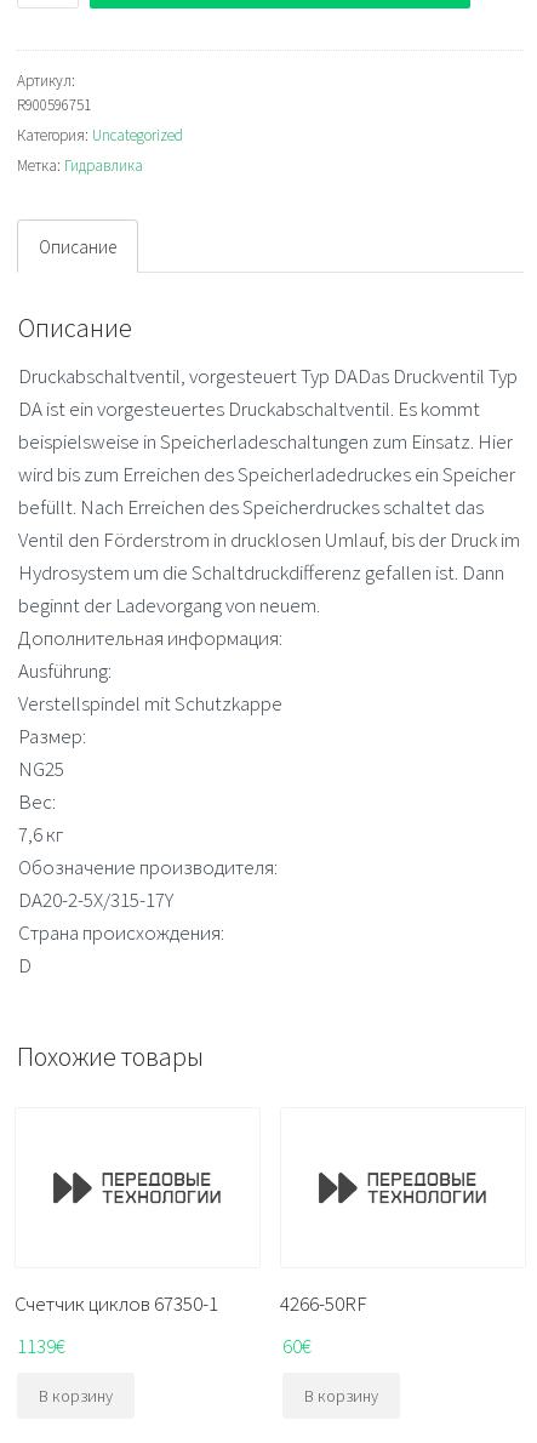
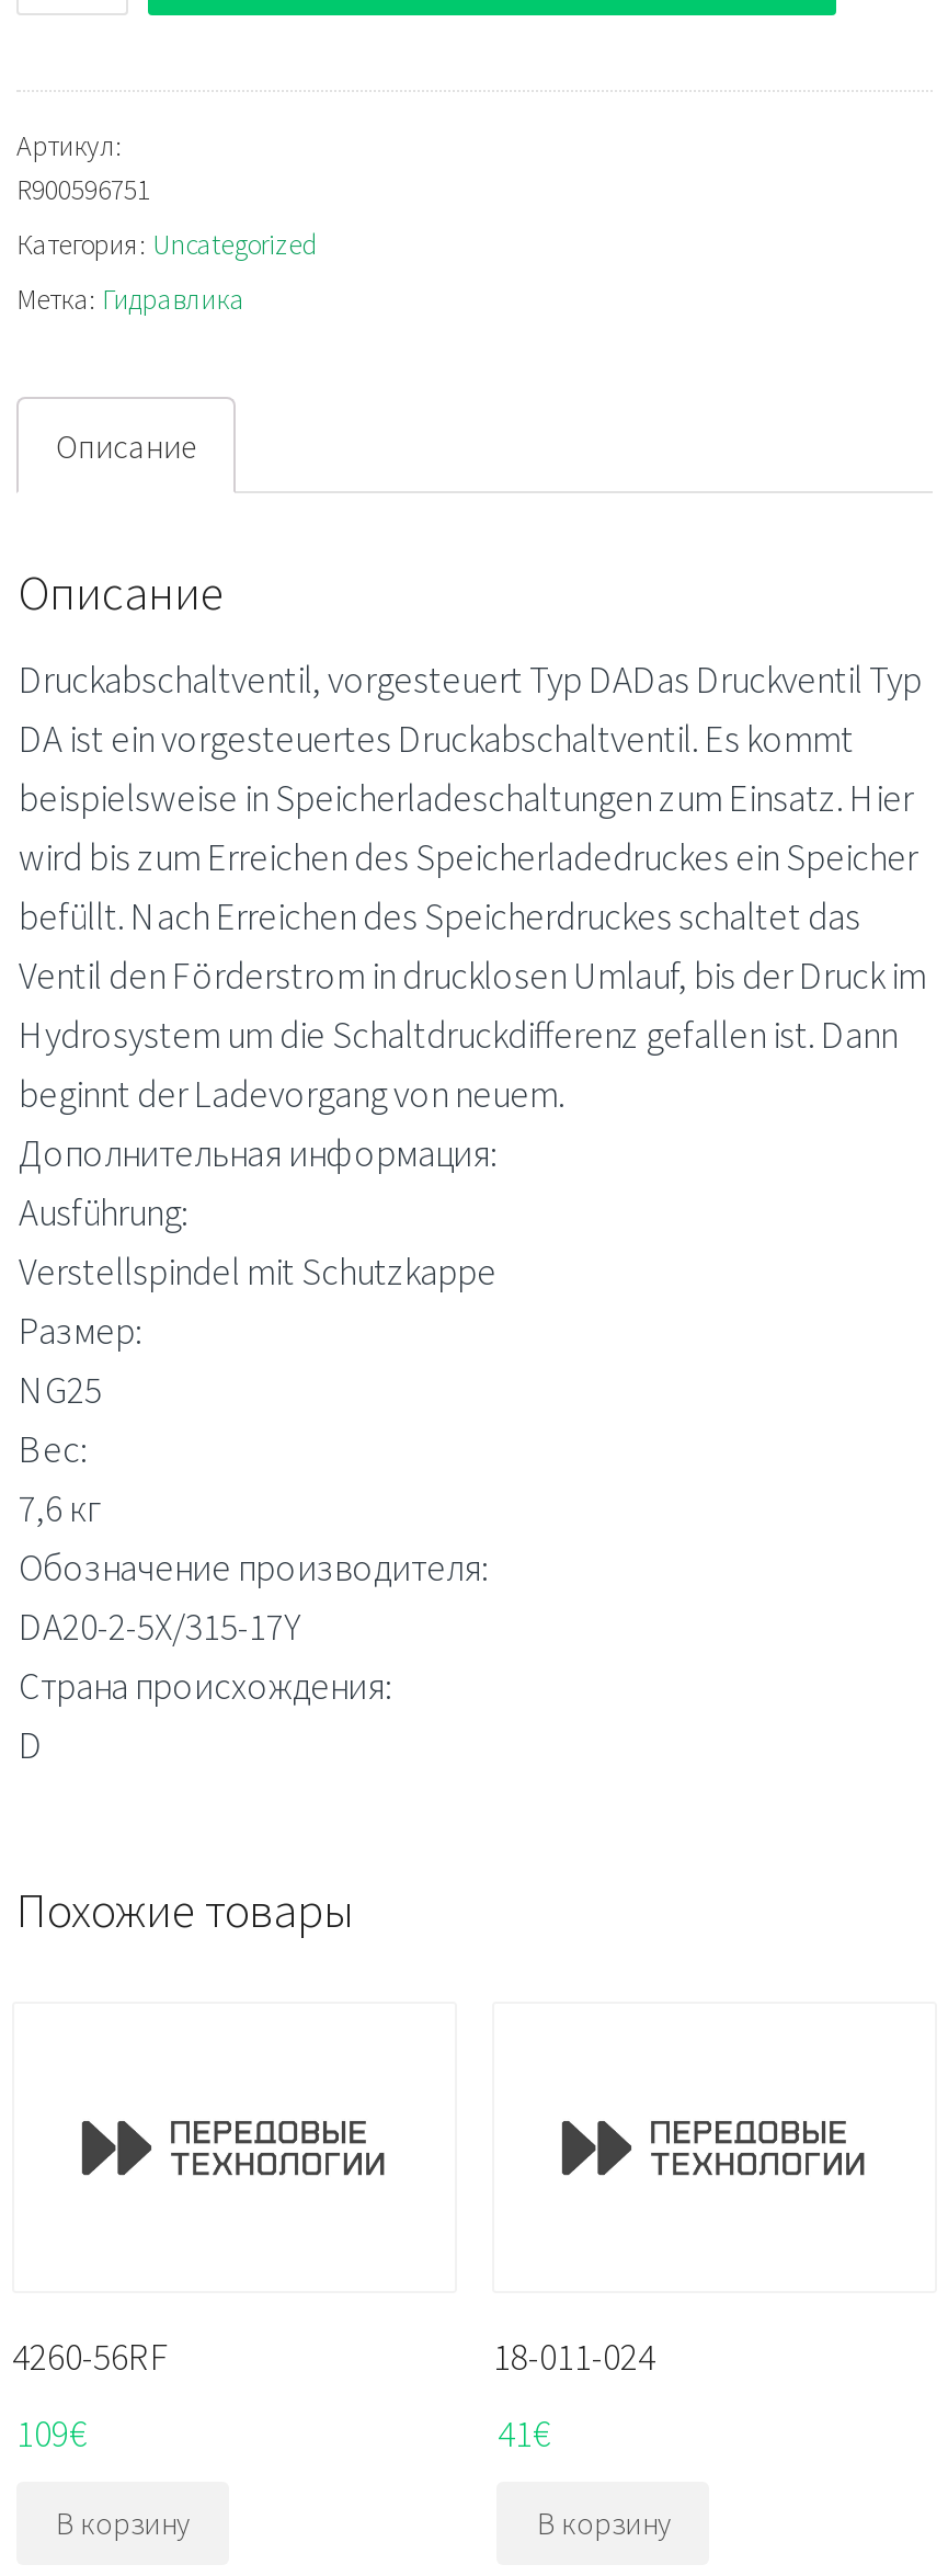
- Счетчик циклов 67350-1
+ 4260-56RF

- 4266-50RF
+ 18-011-024

- 1139€
+ 109€

- 60€
+ 41€
